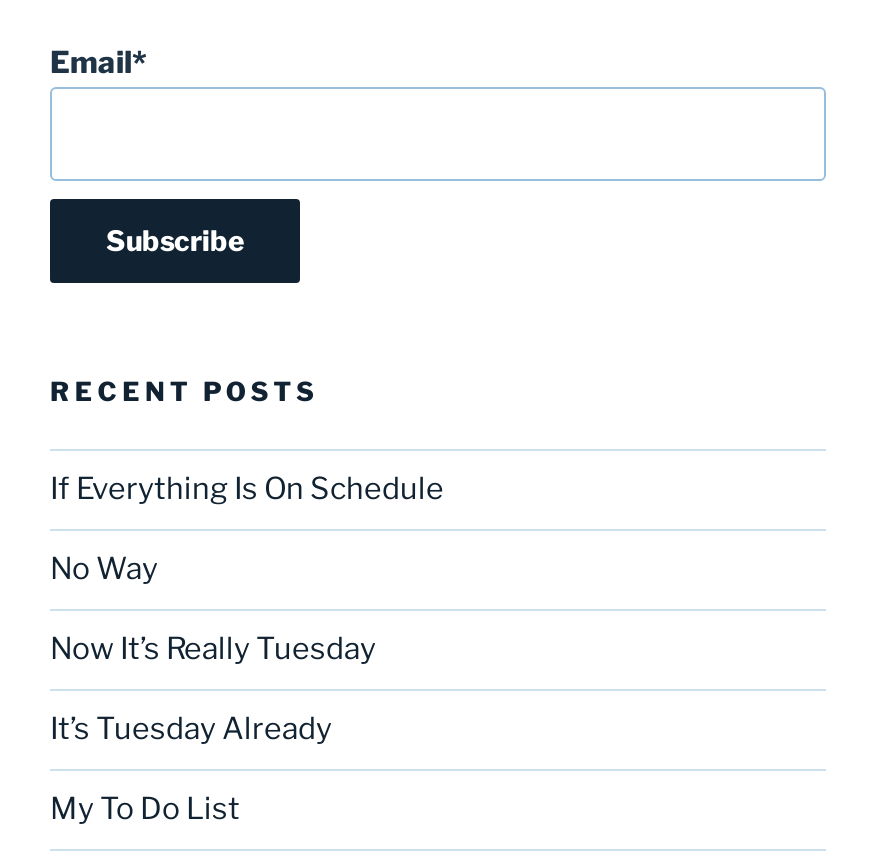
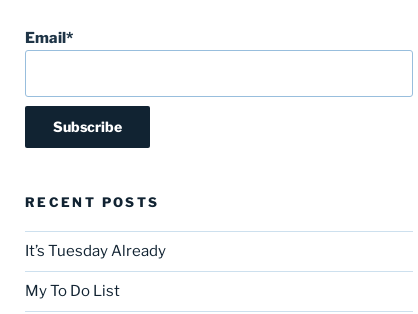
- If Everything Is On Schedule
- No Way
- Now It’s Really Tuesday
